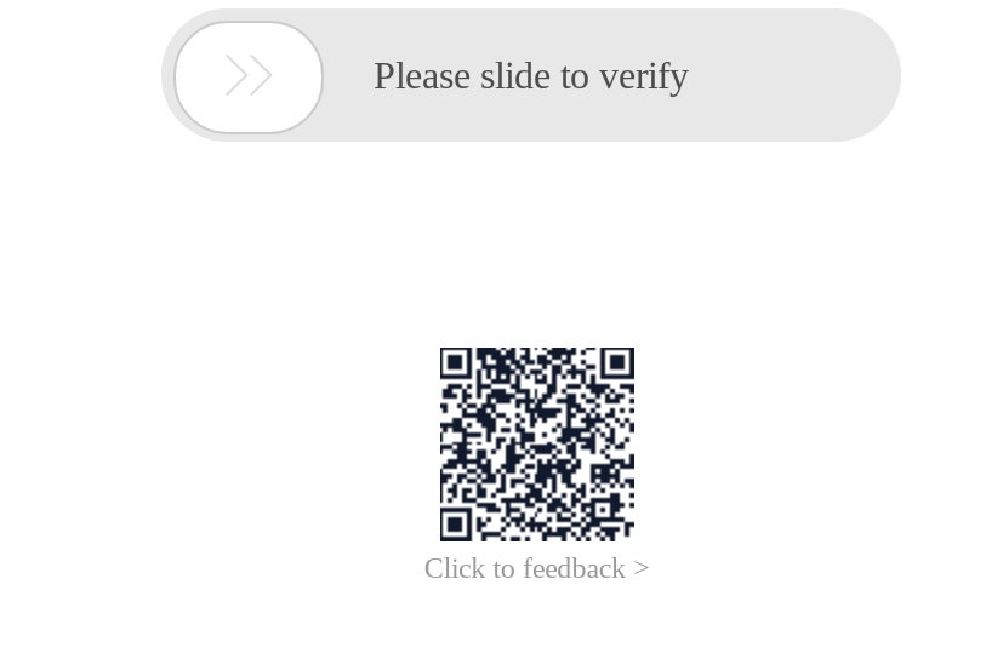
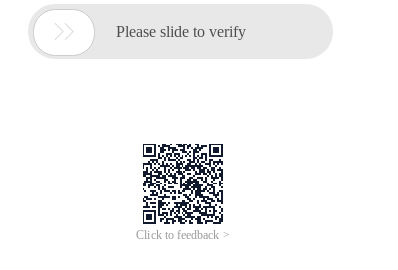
- [image]
+ [image]
